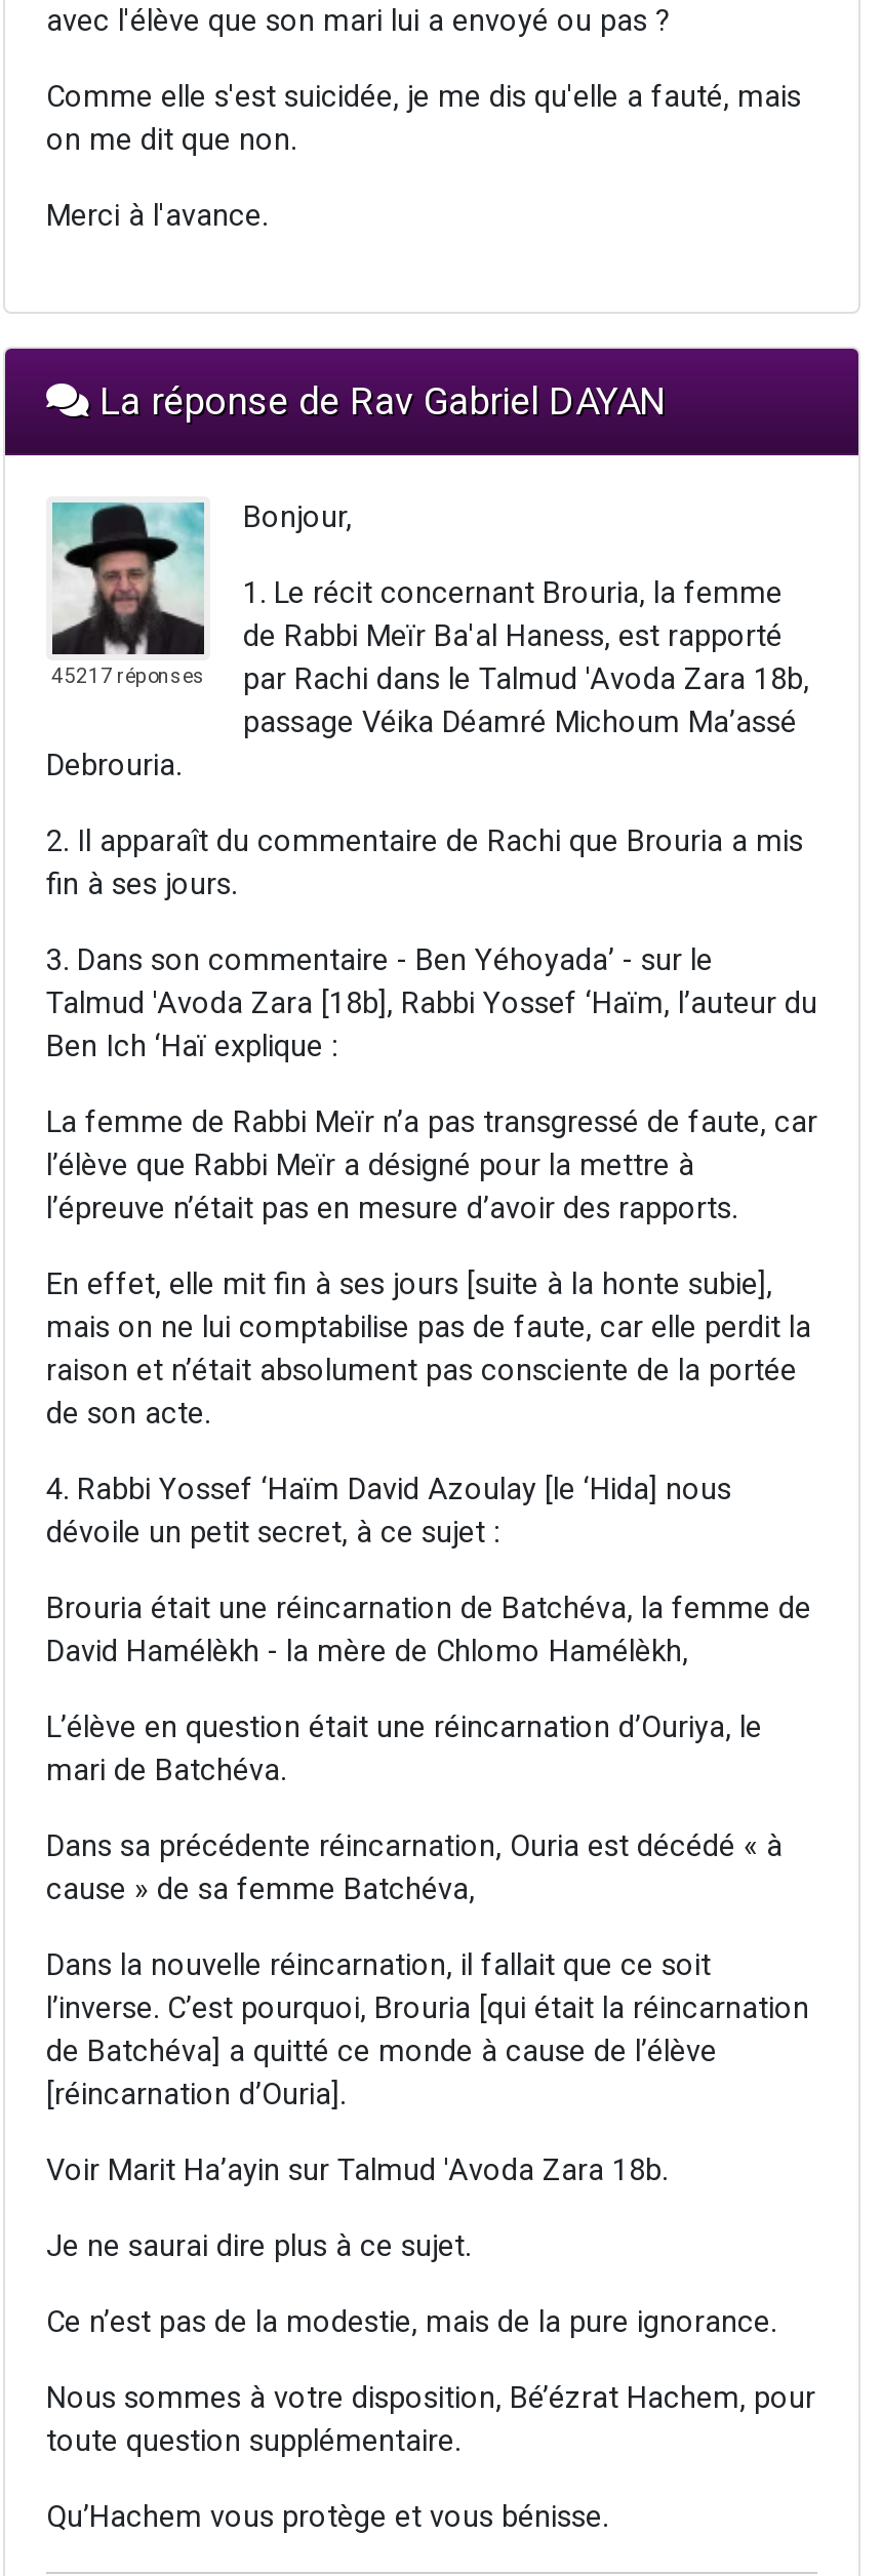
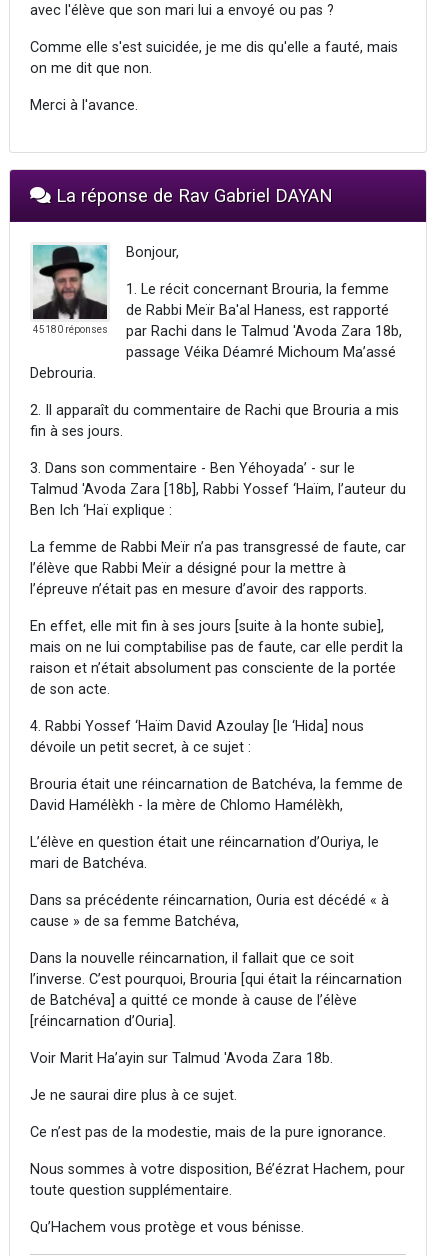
- 45217 réponses par Rachi dans le Talmud 'Avoda Zara 18b,
+ 45180 réponses par Rachi dans le Talmud 'Avoda Zara 18b,
